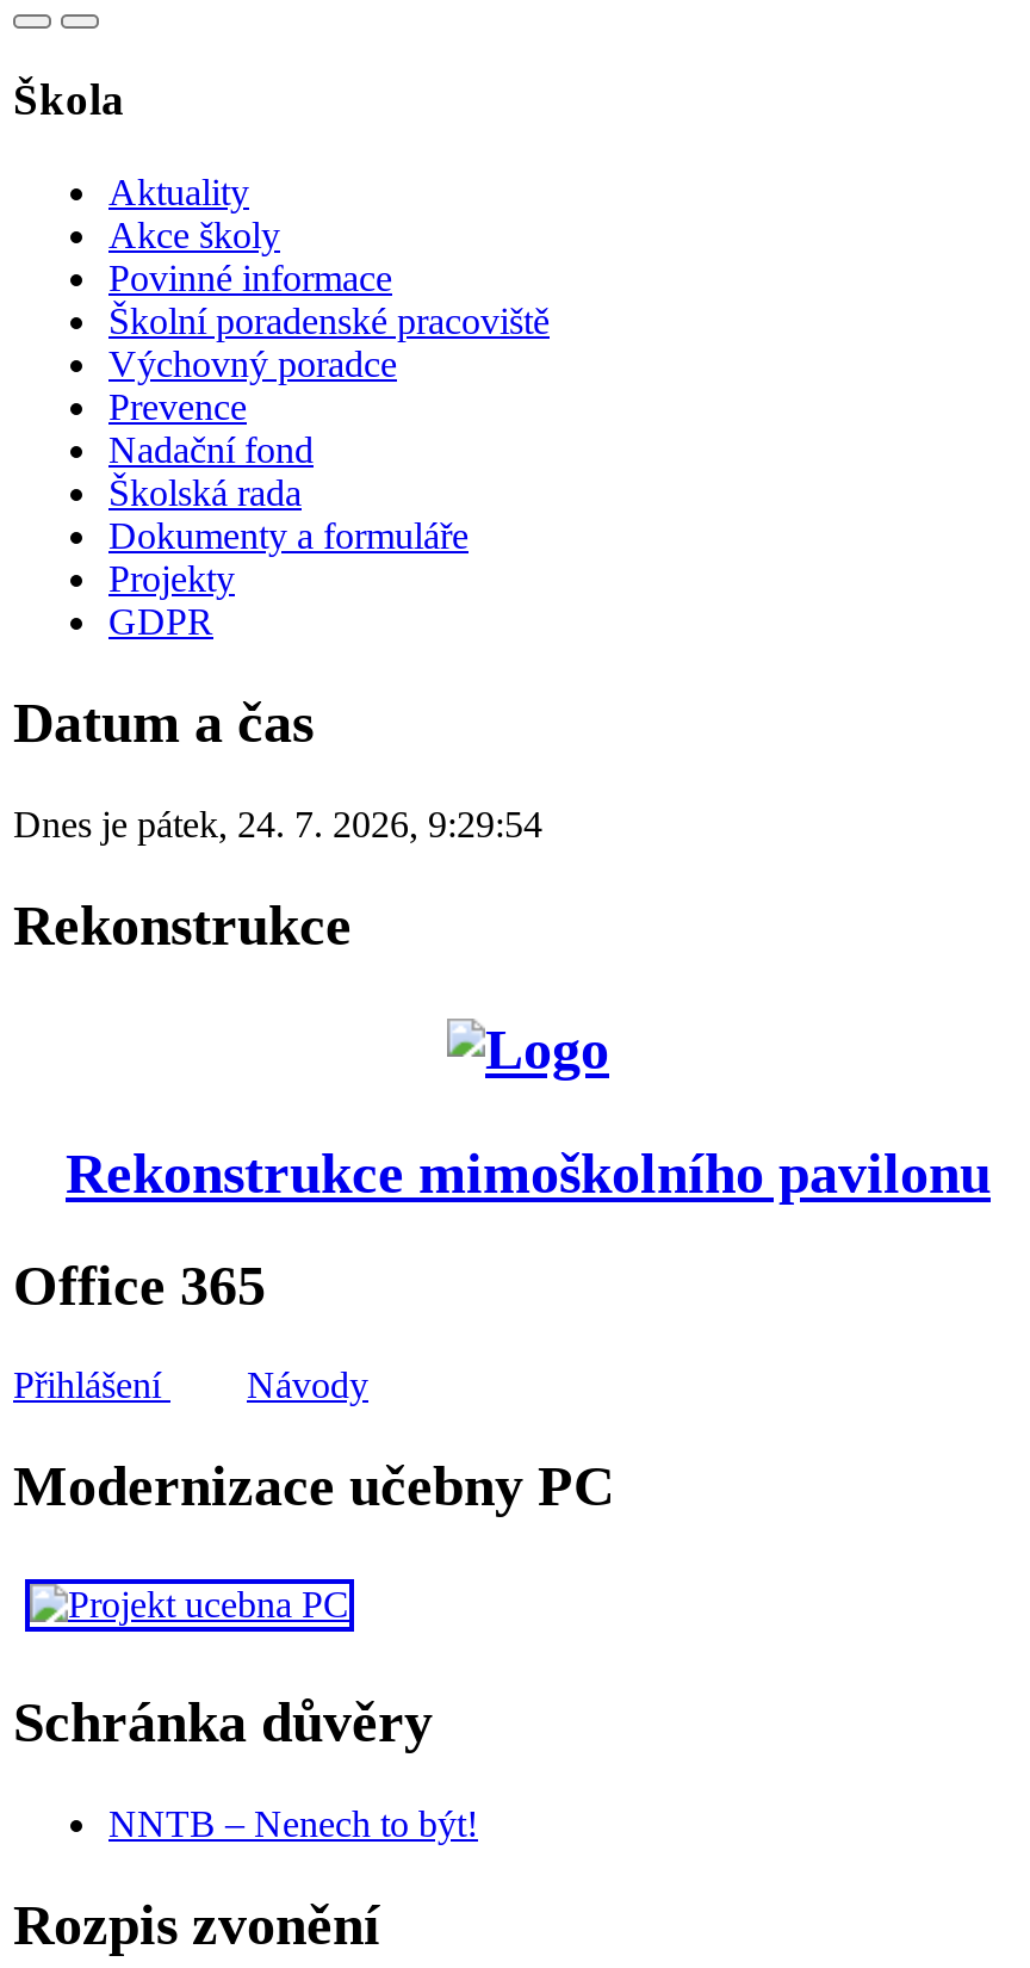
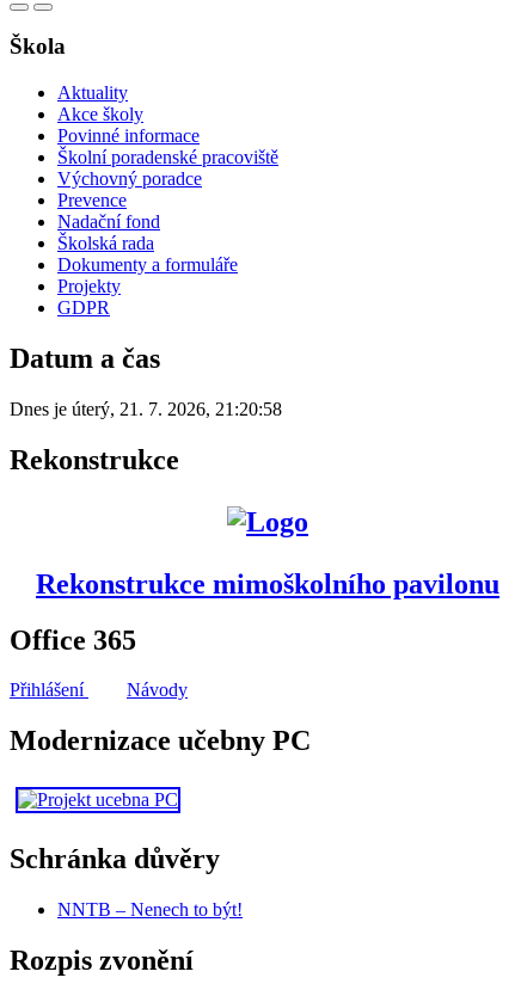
- Dnes je pátek, 24. 7. 2026, 9:29:54
+ Dnes je úterý, 21. 7. 2026, 21:20:58
